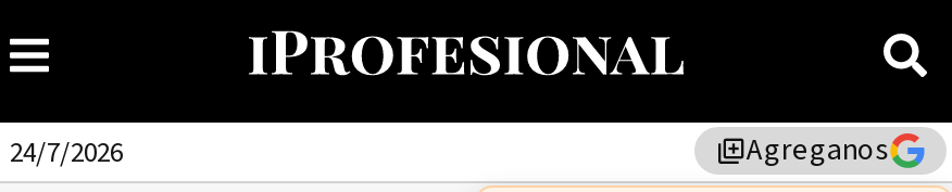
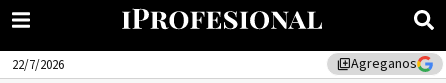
- 24/7/2026
+ 22/7/2026
